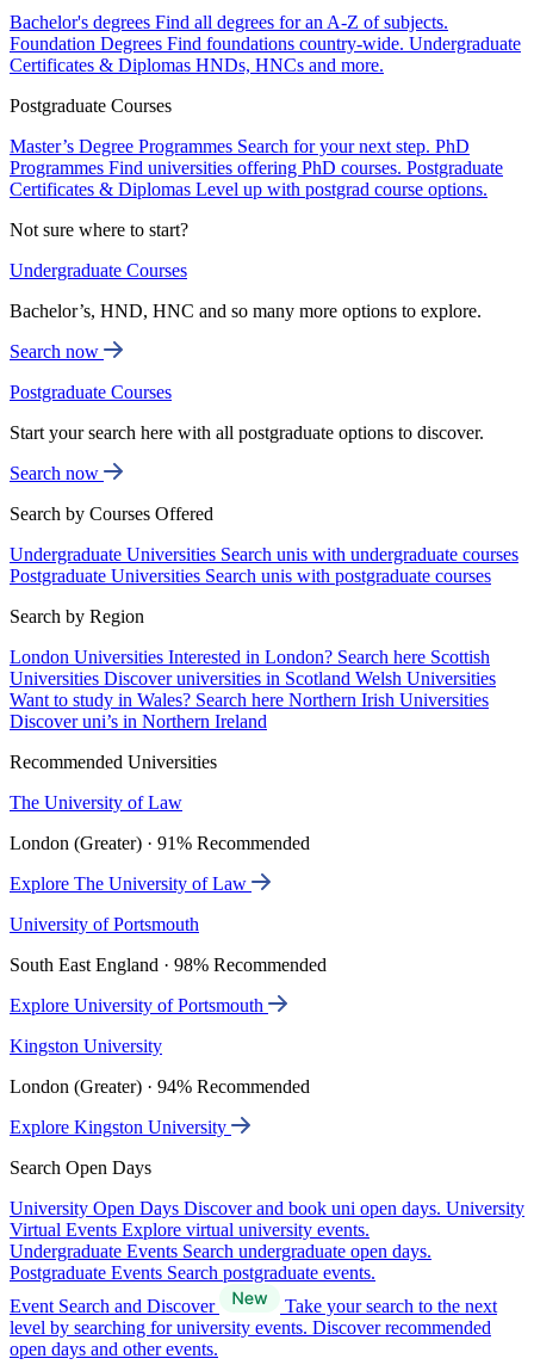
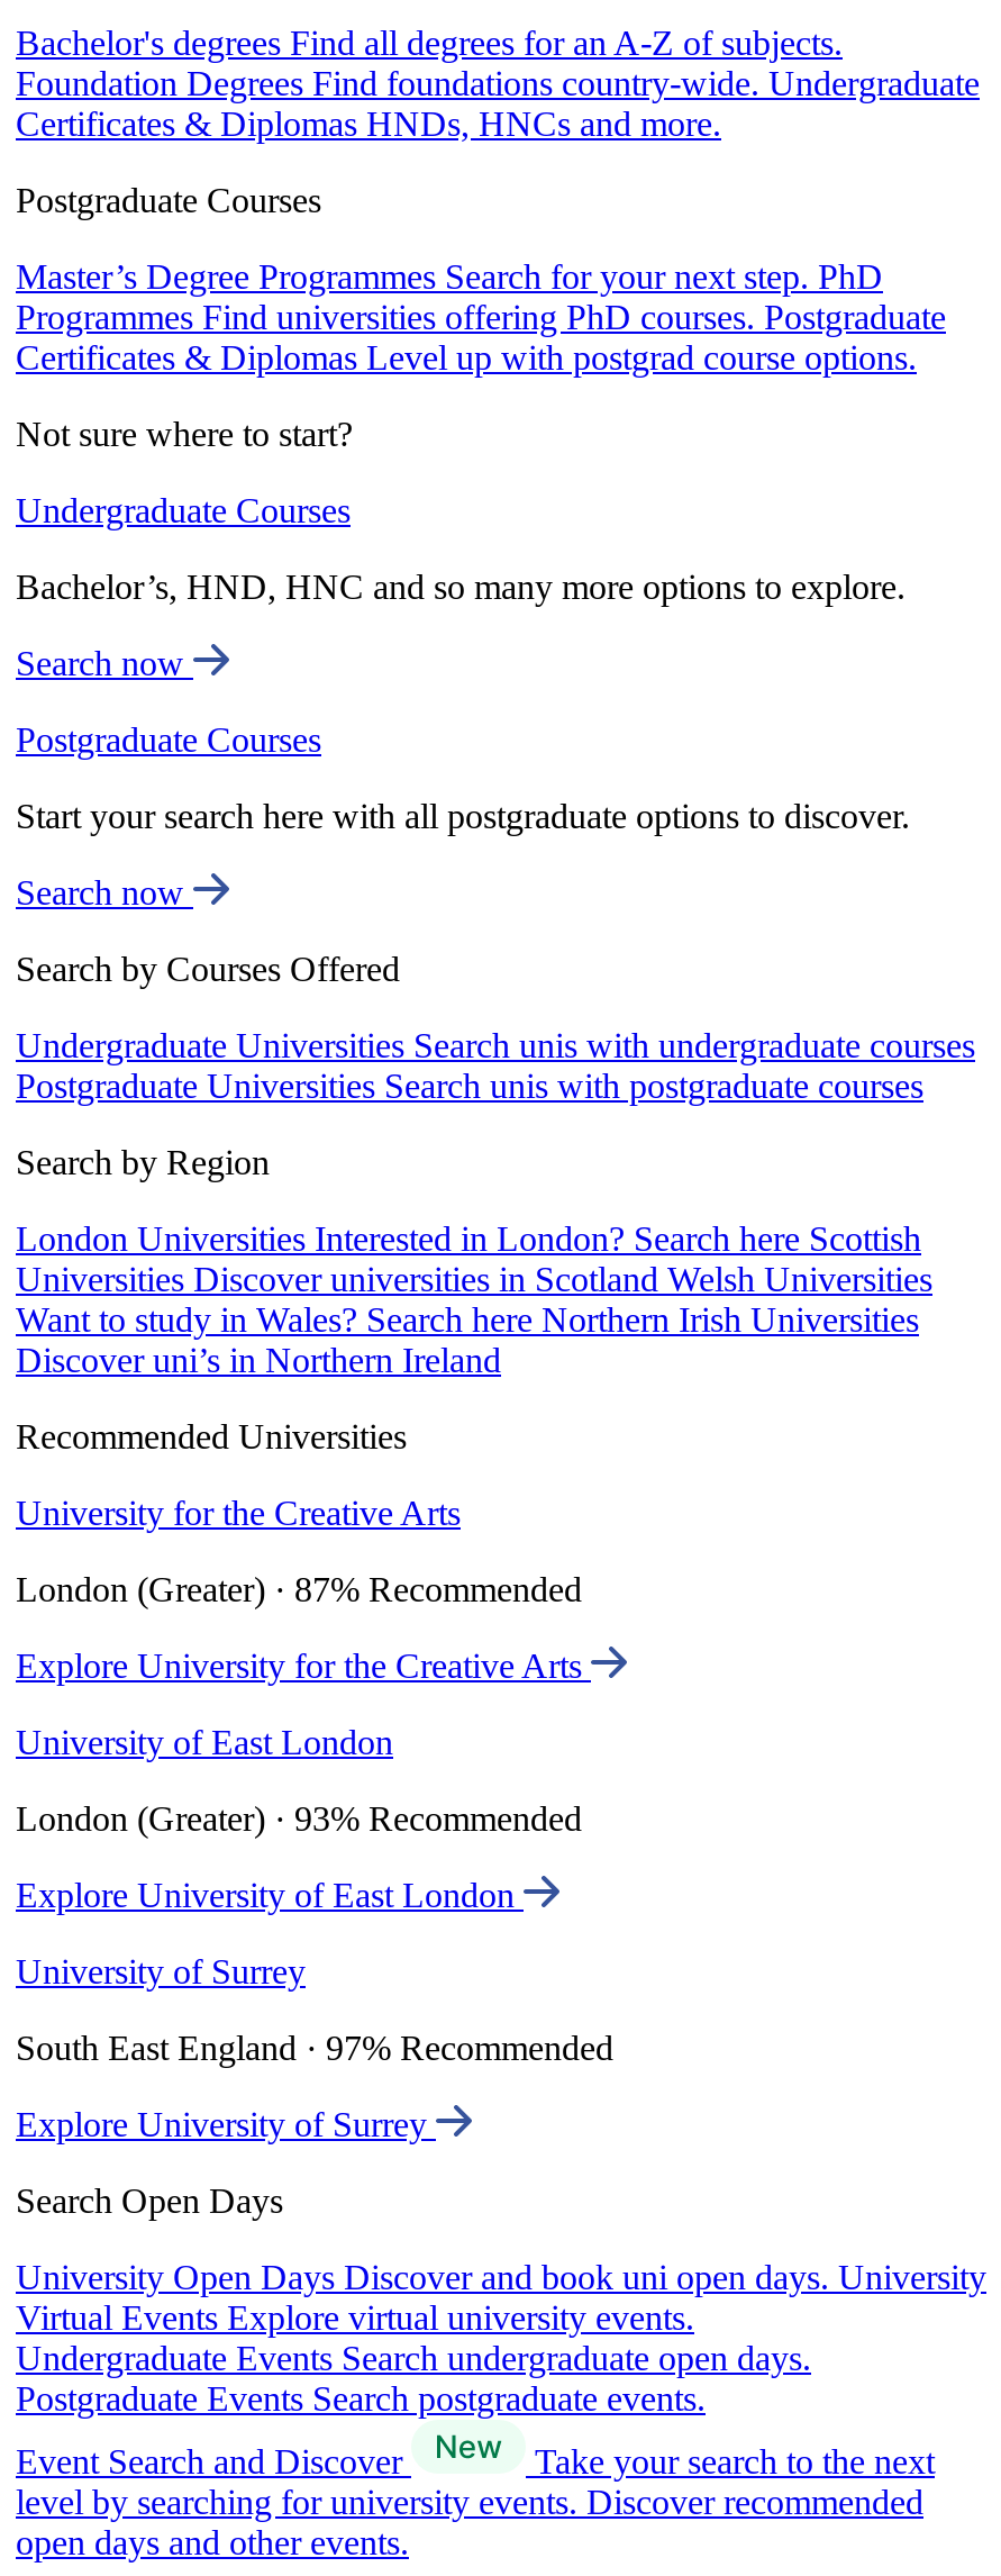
- The University of Law
+ University for the Creative Arts

- London (Greater) · 91% Recommended
+ London (Greater) · 87% Recommended

- Explore The University of Law
+ Explore University for the Creative Arts

- University of Portsmouth
+ University of East London

- South East England · 98% Recommended
+ London (Greater) · 93% Recommended

- Explore University of Portsmouth
+ Explore University of East London

- Kingston University
+ University of Surrey

- London (Greater) · 94% Recommended
+ South East England · 97% Recommended

- Explore Kingston University
+ Explore University of Surrey
